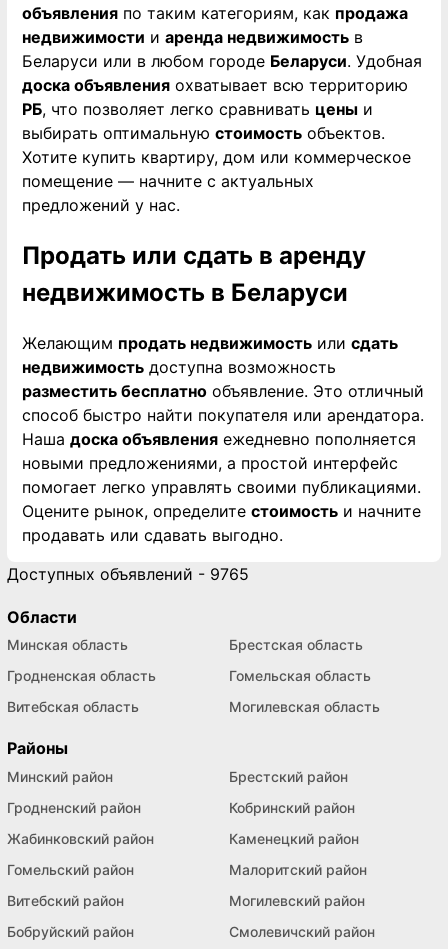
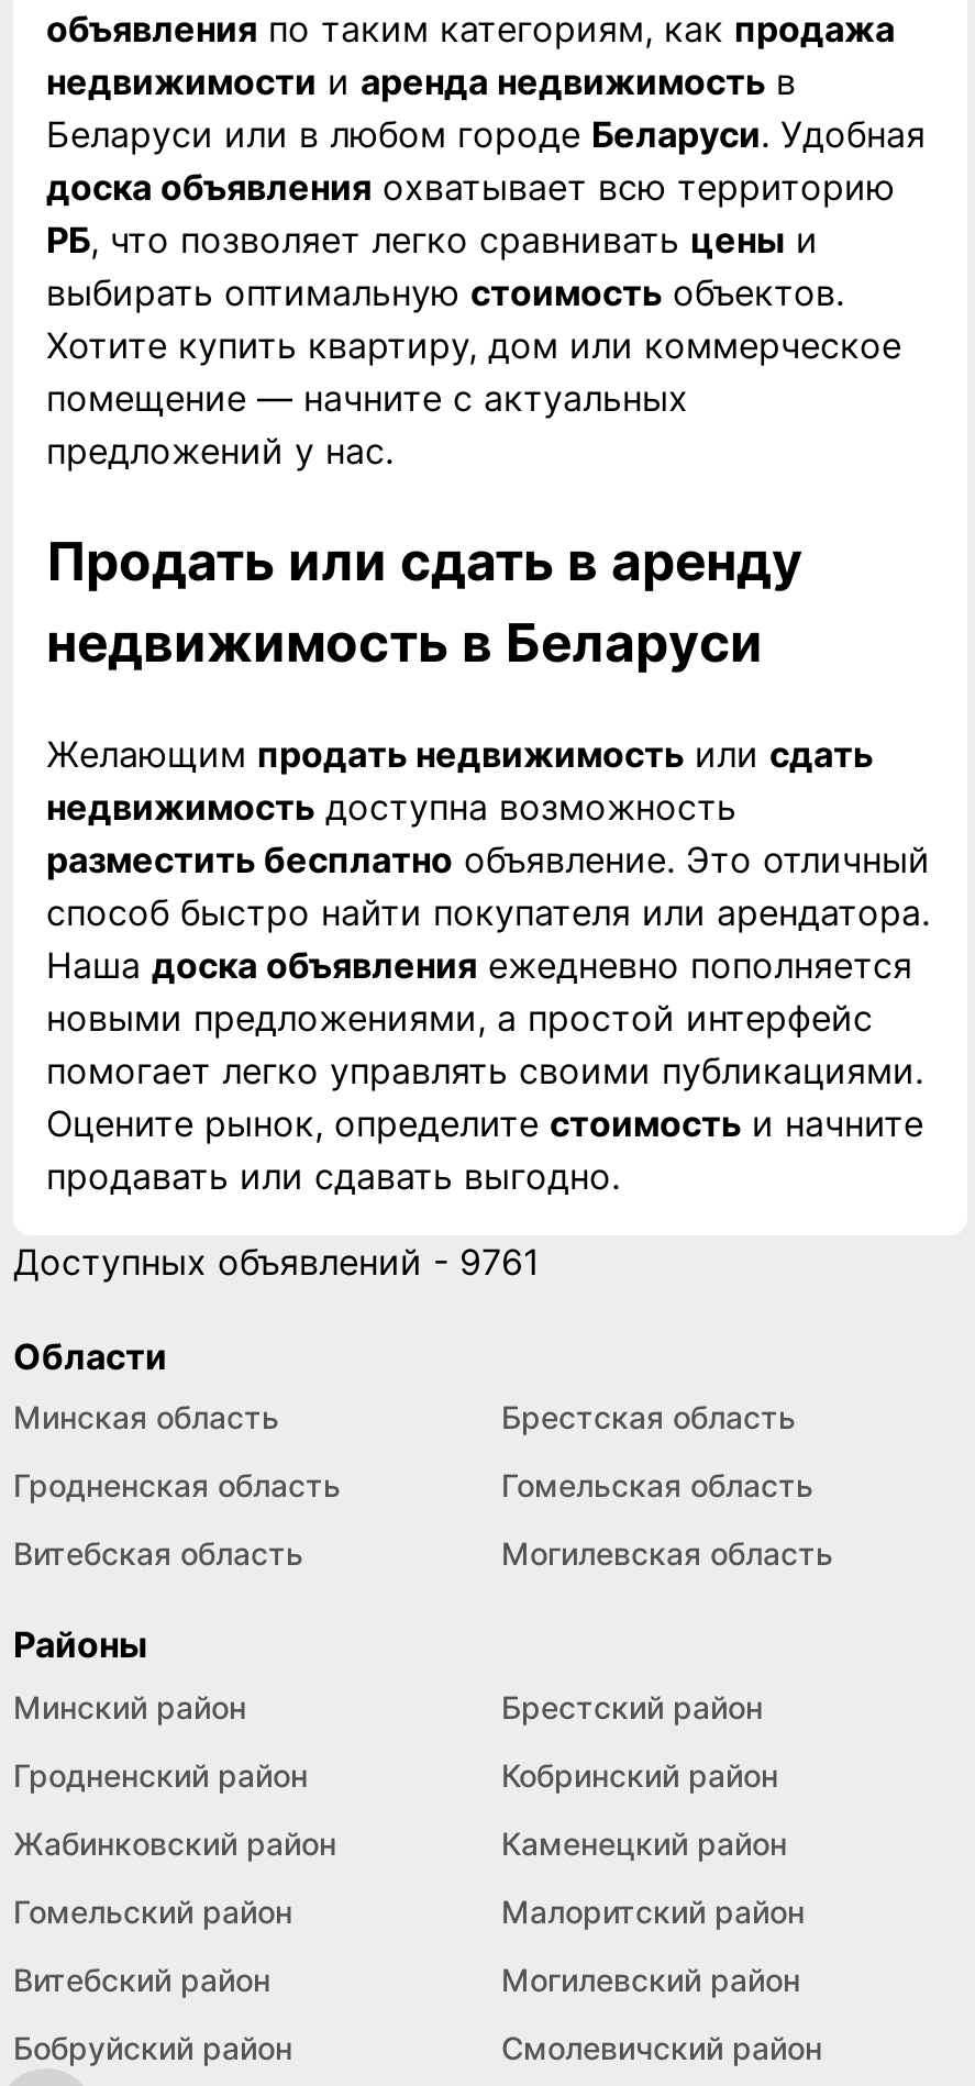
- Доступных объявлений - 9765
+ Доступных объявлений - 9761
